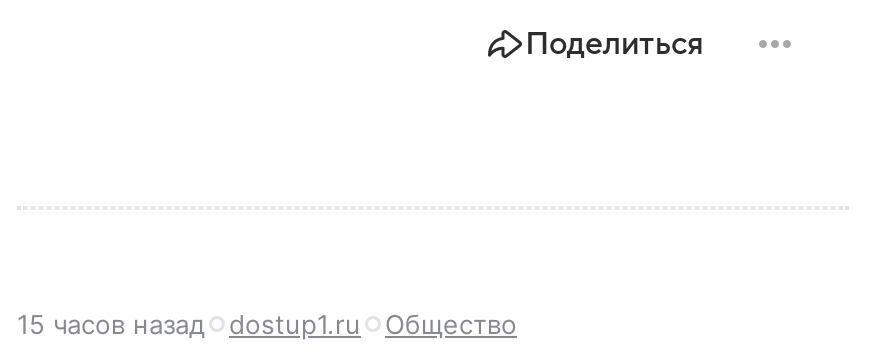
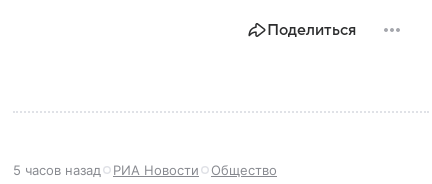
- 15 часов назад
- dostup1.ru
+ 5 часов назад
+ РИА Новости
